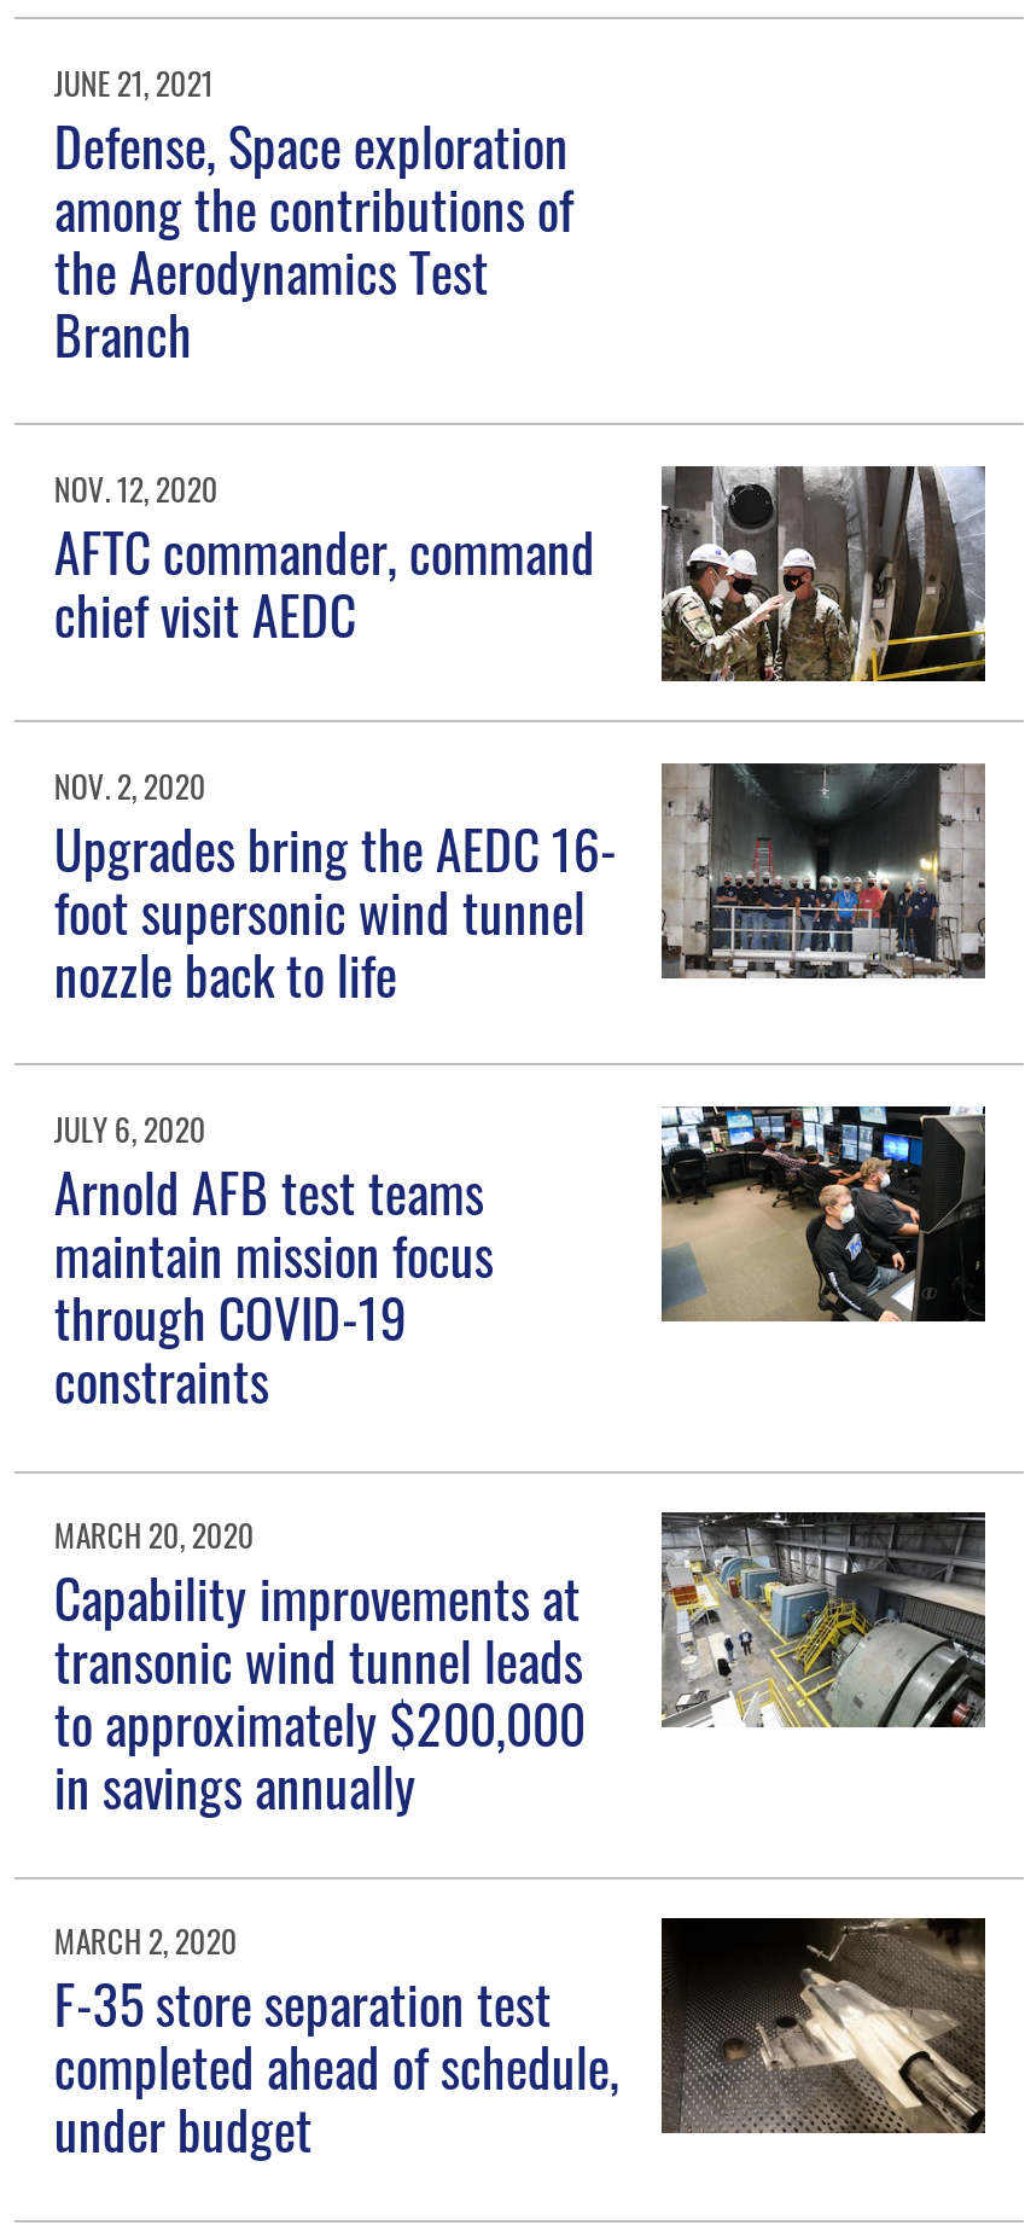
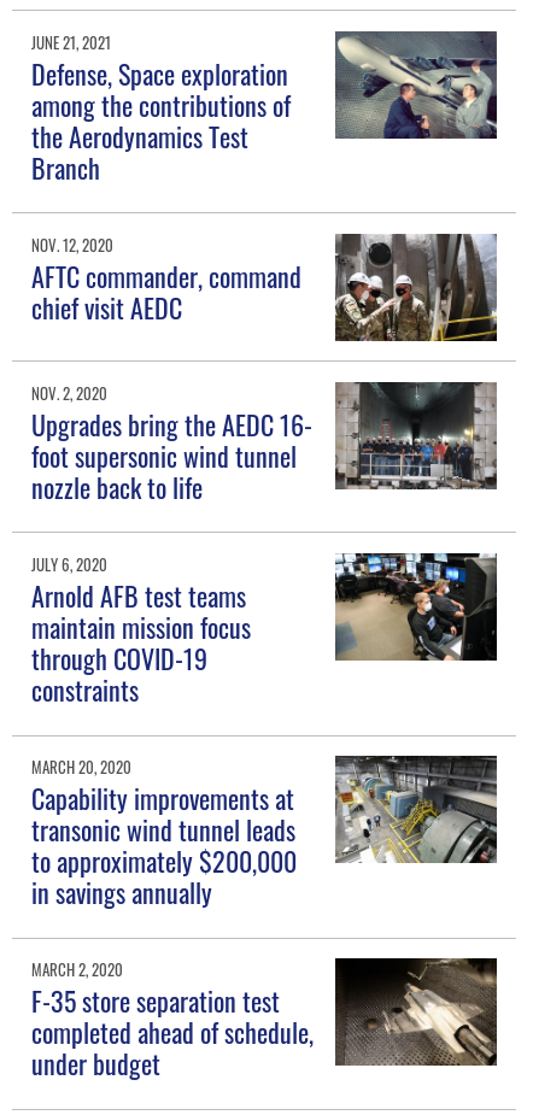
+ [image]
